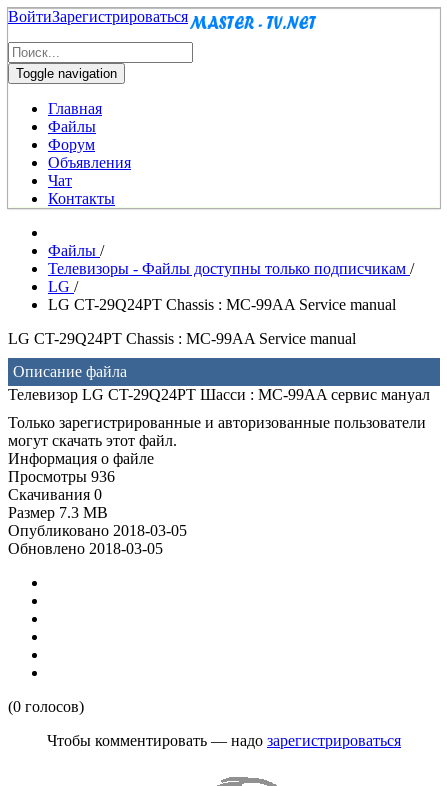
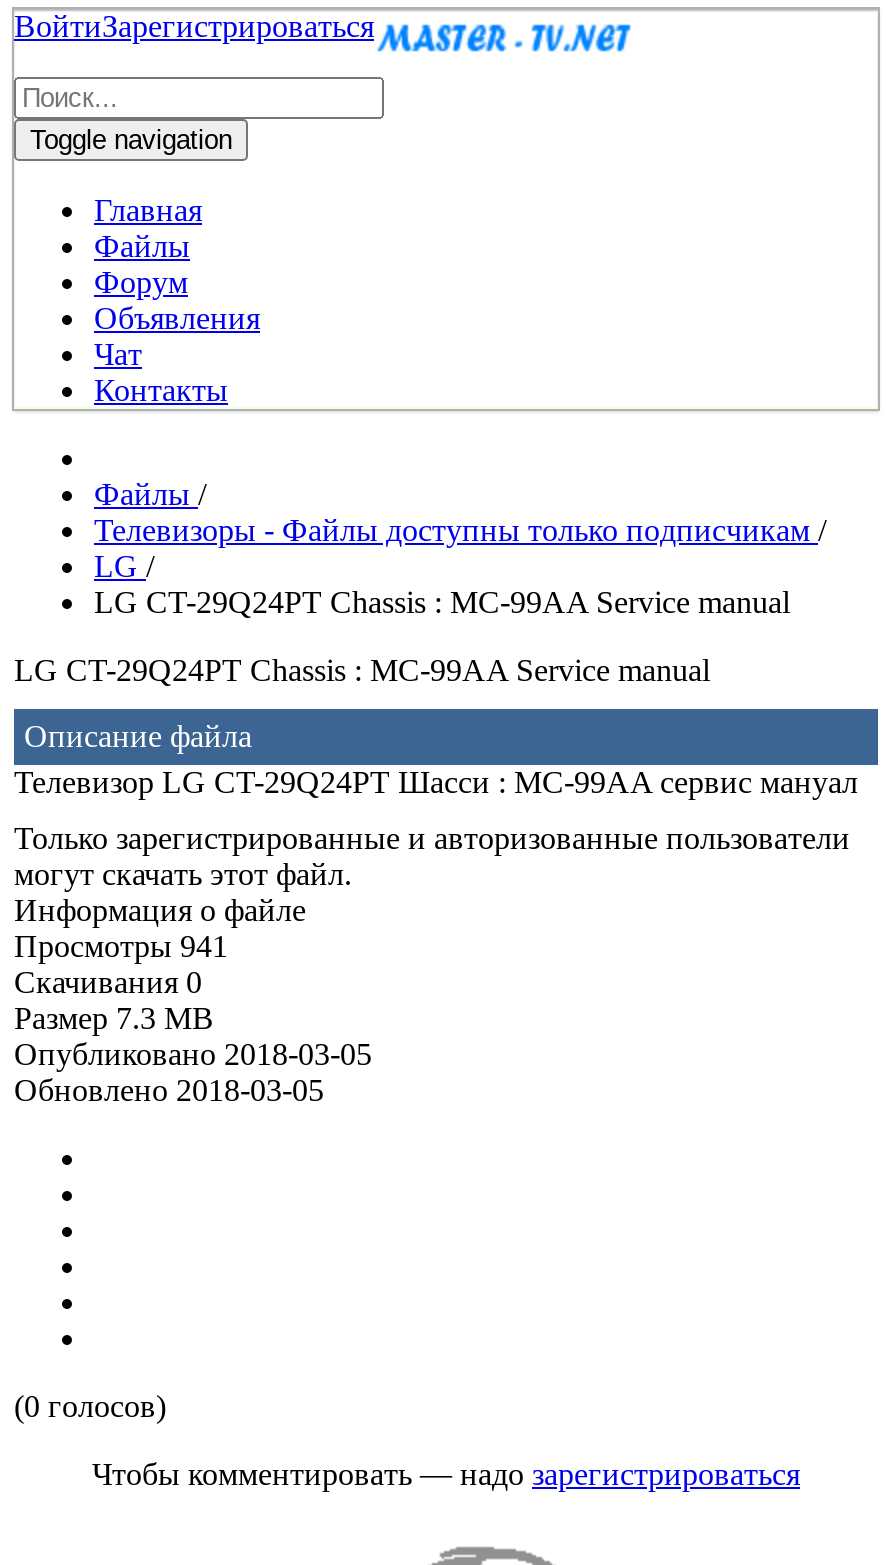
- Просмотры 936
+ Просмотры 941
